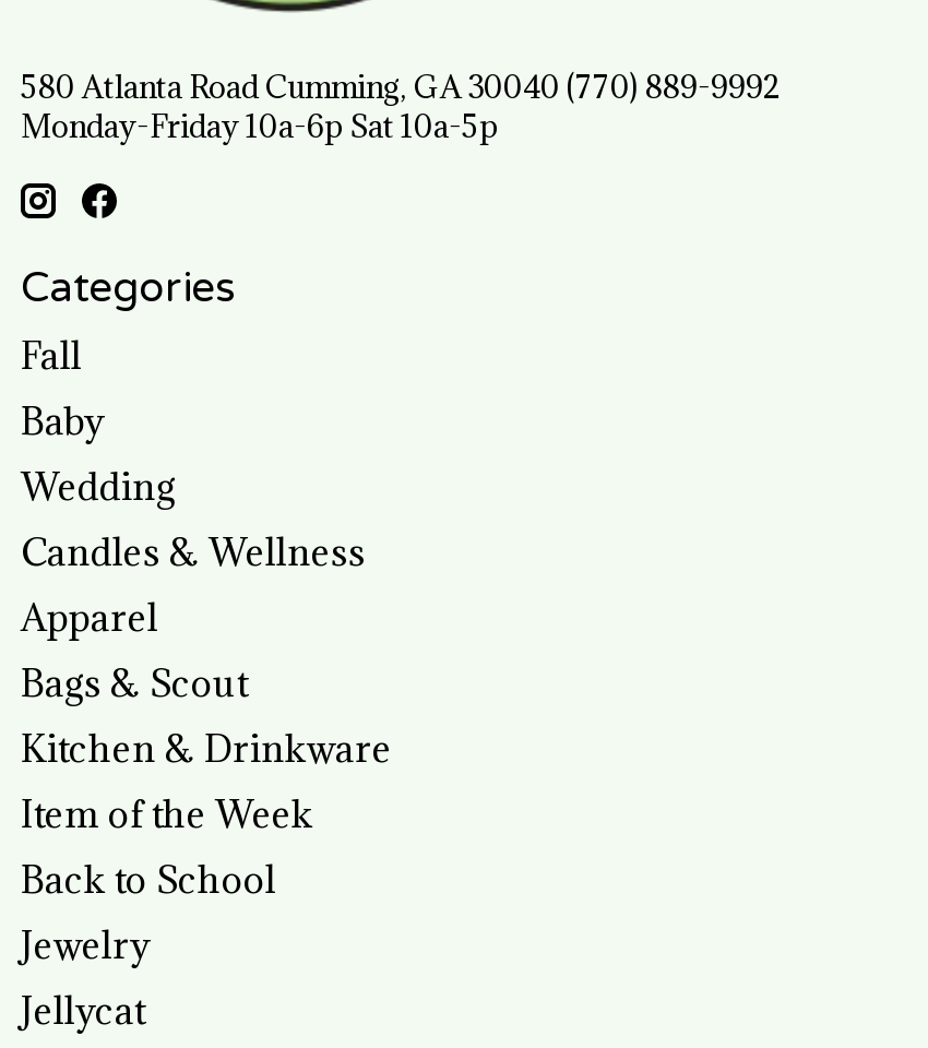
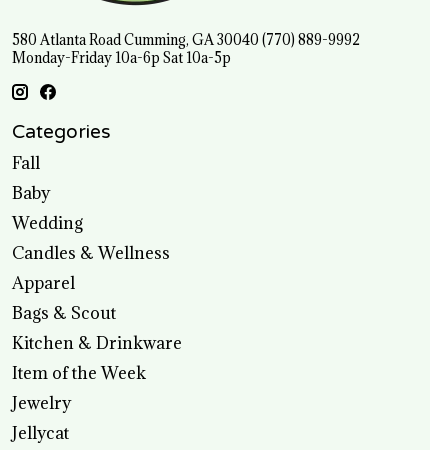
- Back to School
